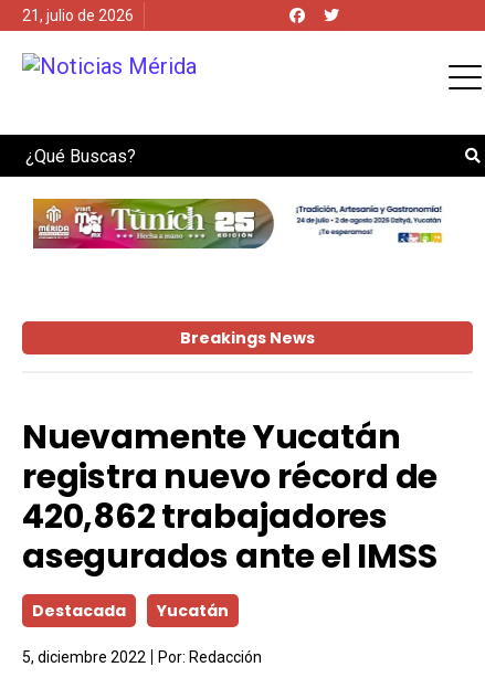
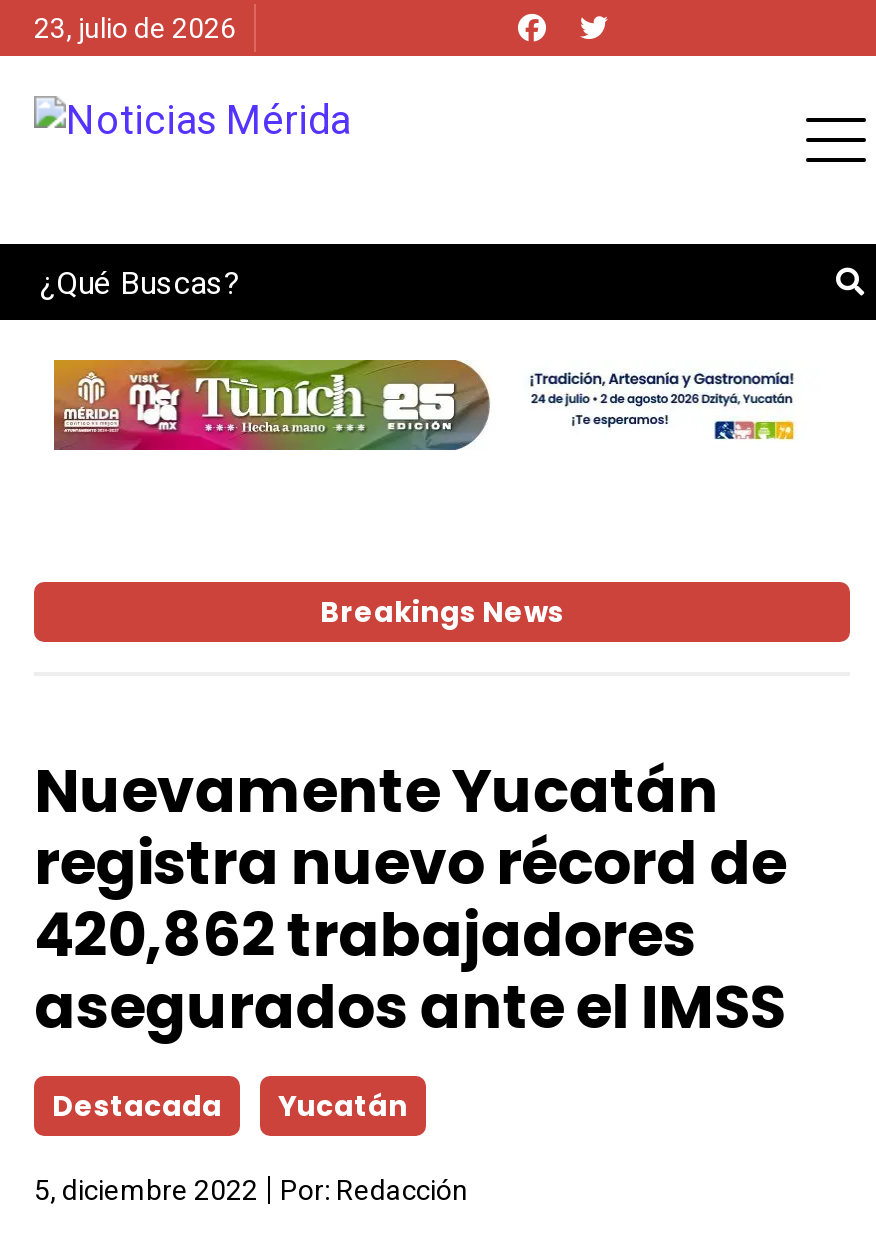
- 21, julio de 2026
+ 23, julio de 2026
